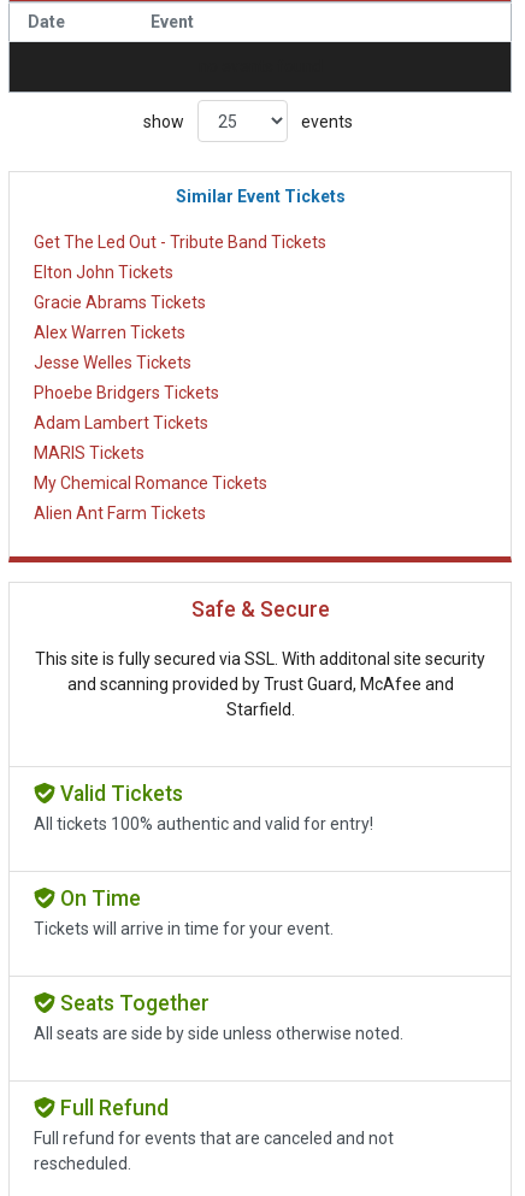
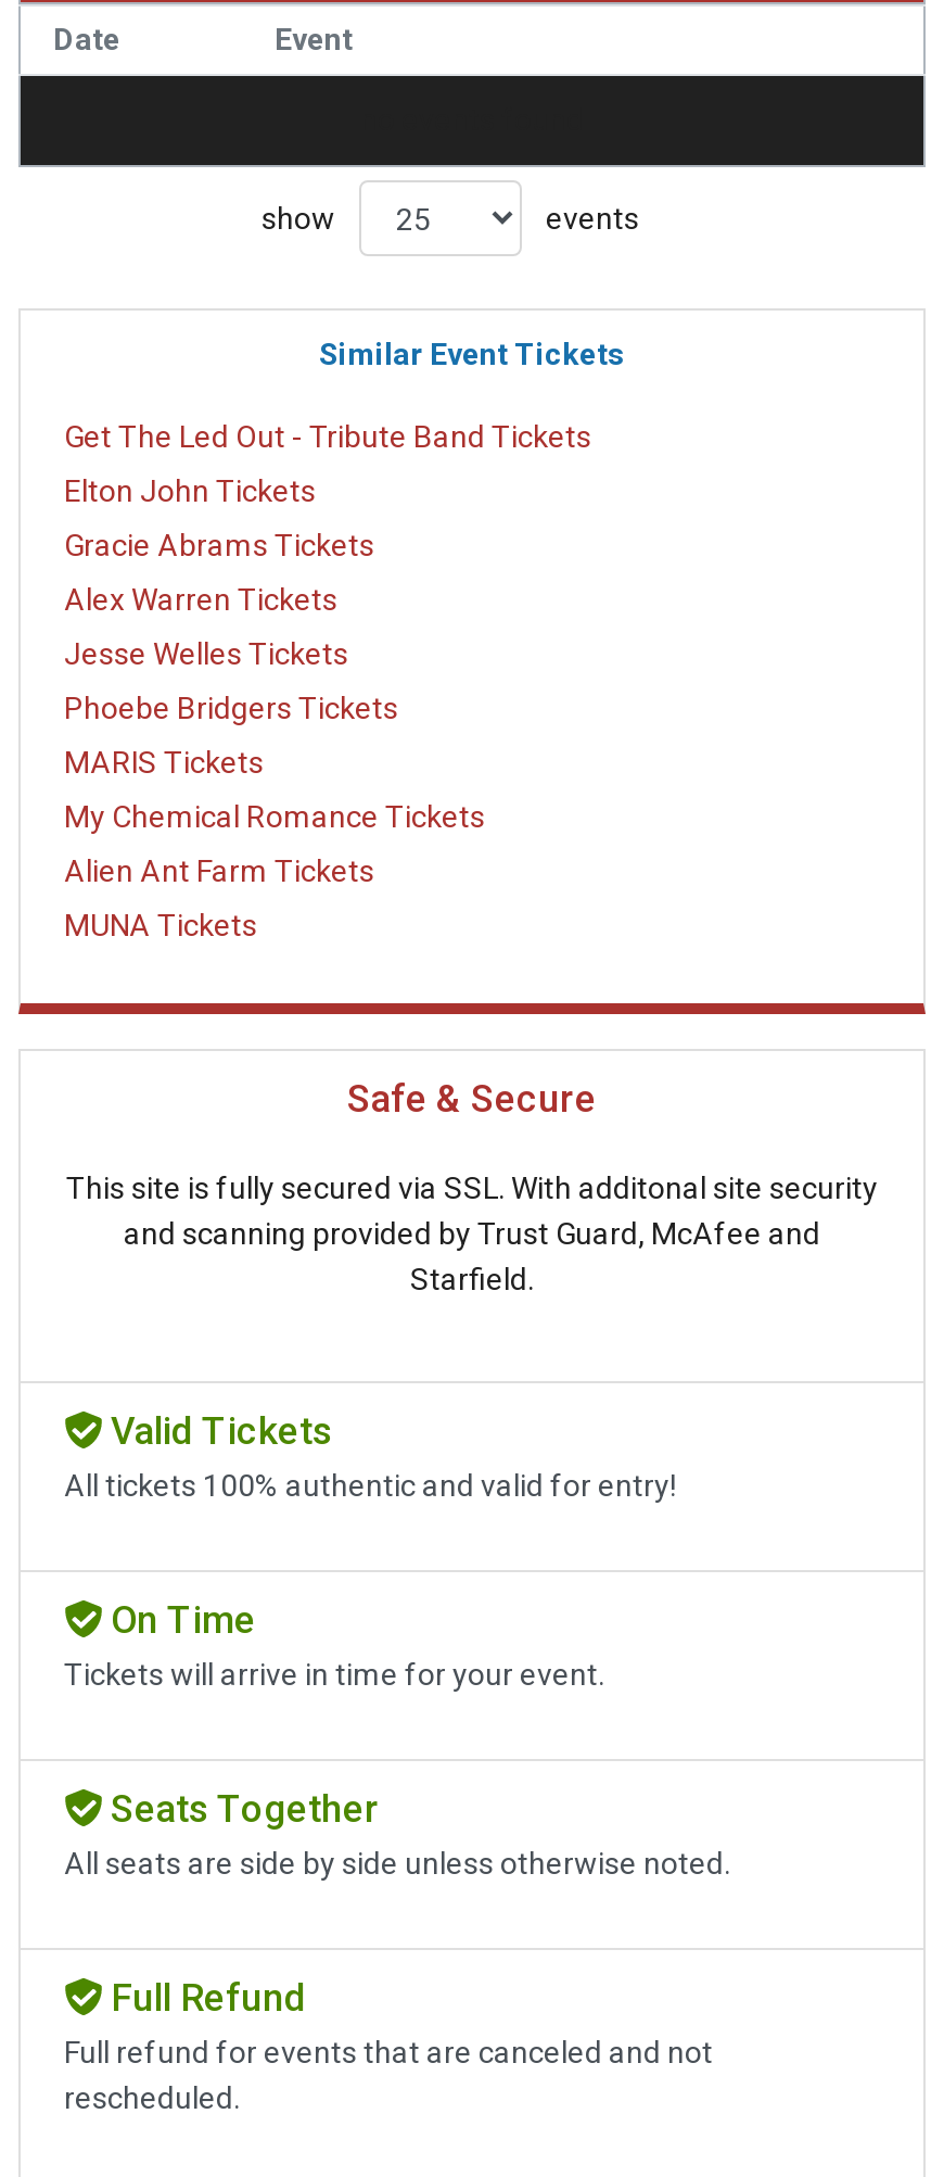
- Adam Lambert Tickets

moved up: MARIS Tickets | My Chemical Romance Tickets | Alien Ant Farm Tickets

+ MUNA Tickets
